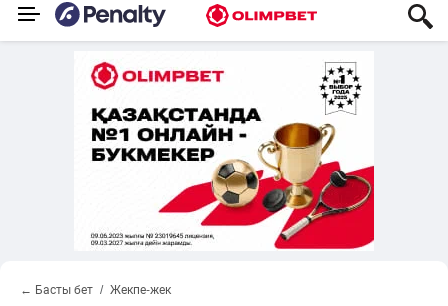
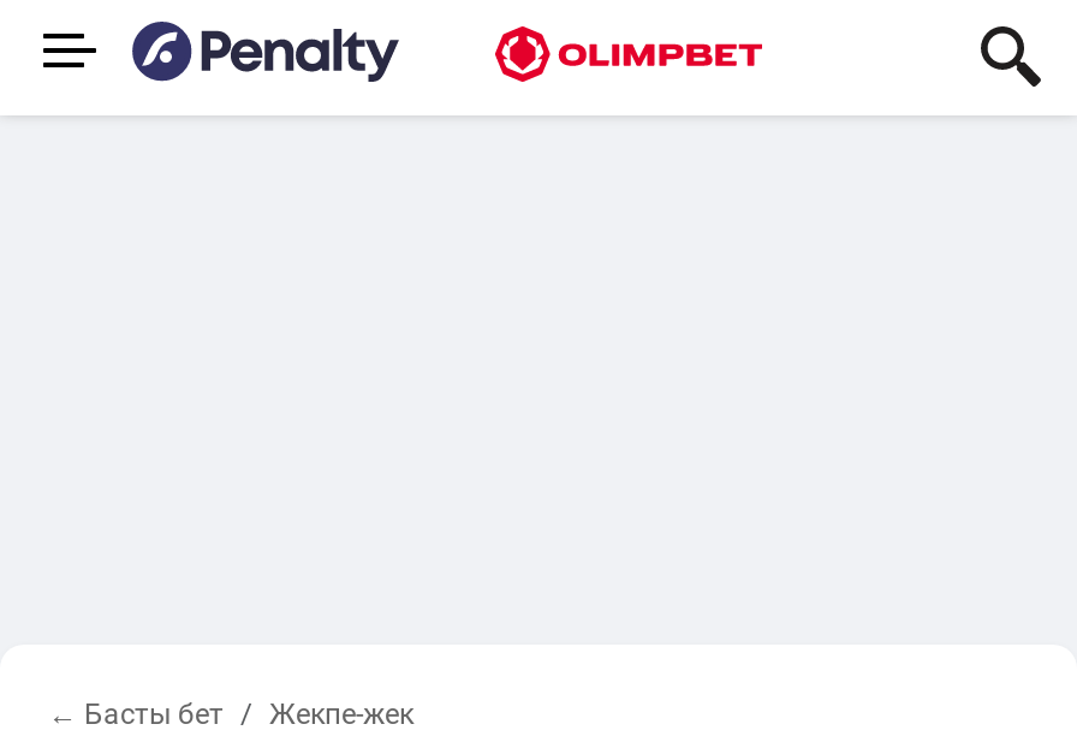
- [image]
